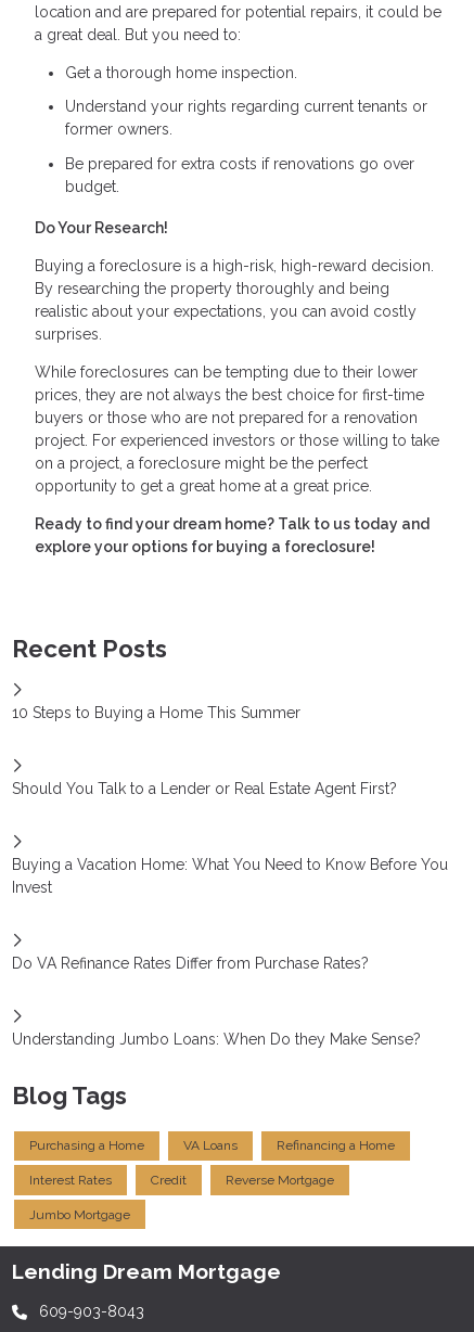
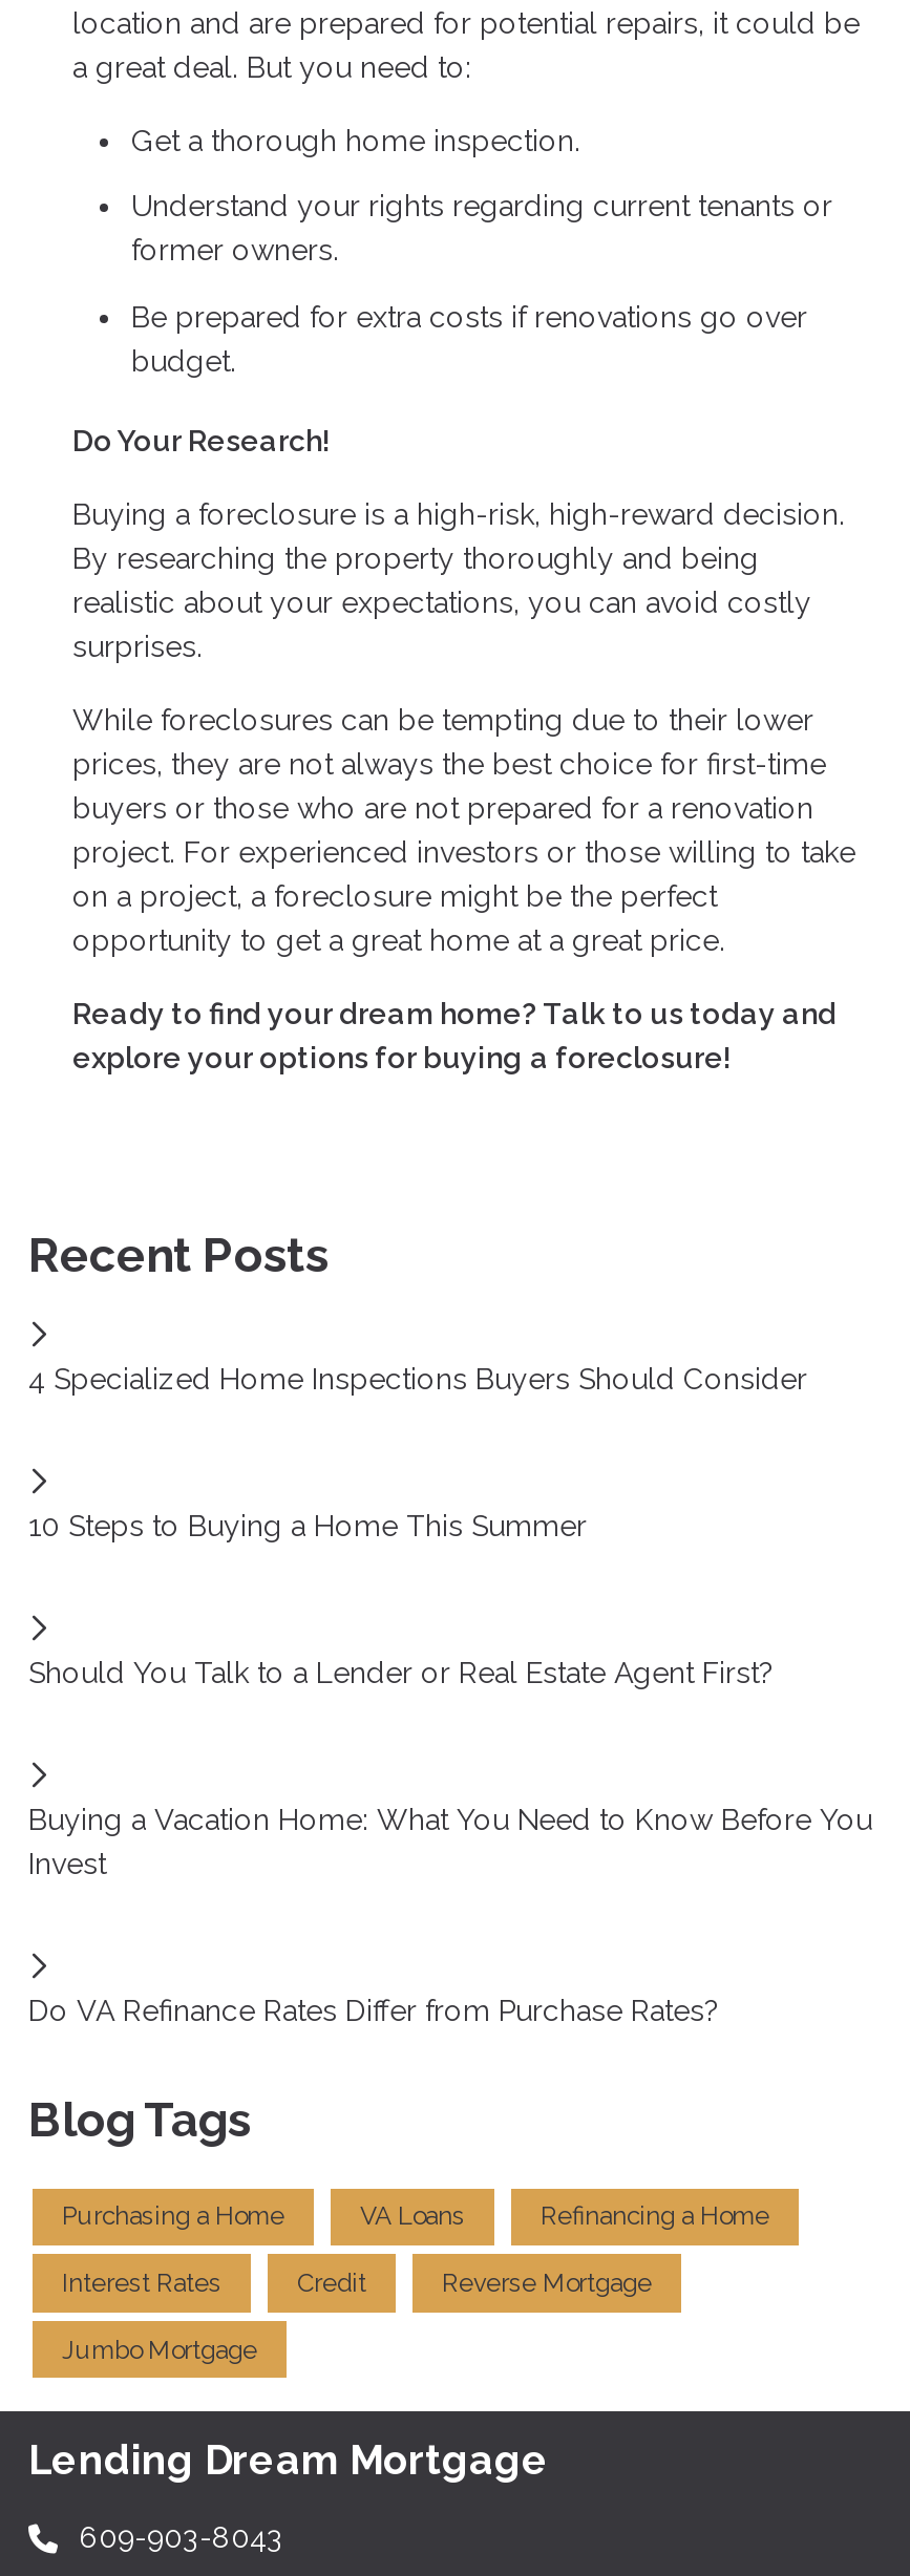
+ 4 Specialized Home Inspections Buyers Should Consider

moved down: 10 Steps to Buying a Home This Summer | Should You Talk to a Lender or Real Estate Agent First? | Buying a Vacation Home: What You Need to Know Before You | Invest | Do VA Refinance Rates Differ from Purchase Rates?

- Understanding Jumbo Loans: When Do they Make Sense?
